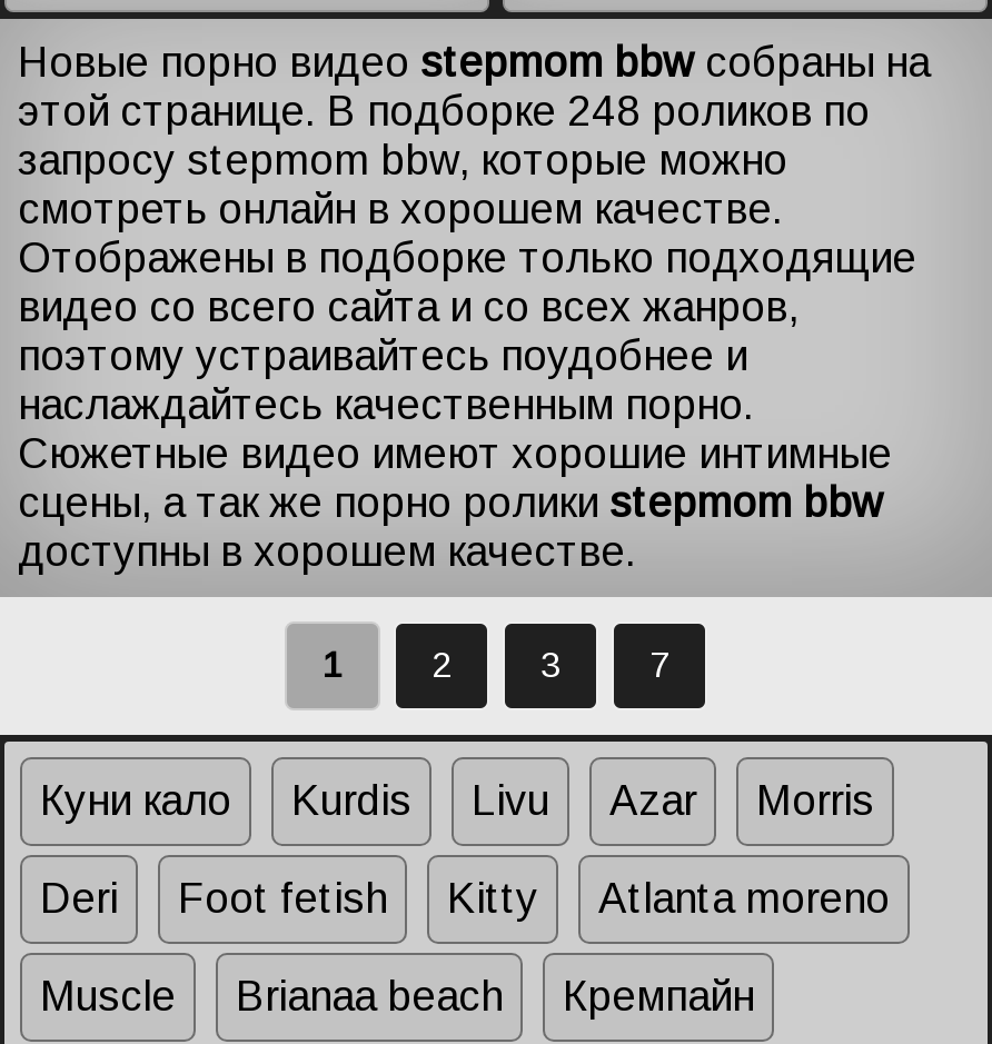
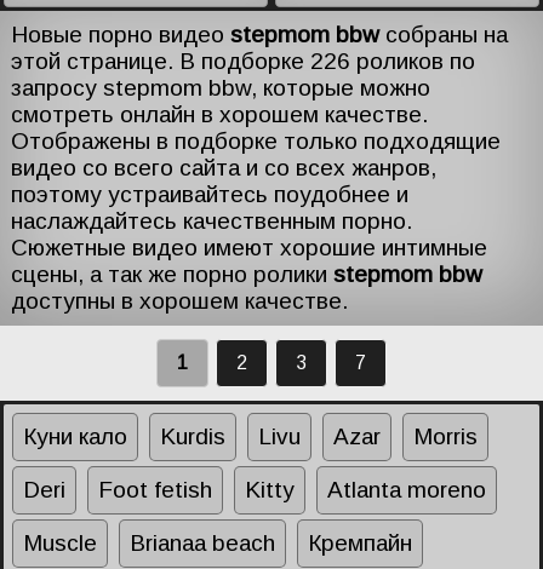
- этой странице. В подборке 248 роликов по
+ этой странице. В подборке 226 роликов по
